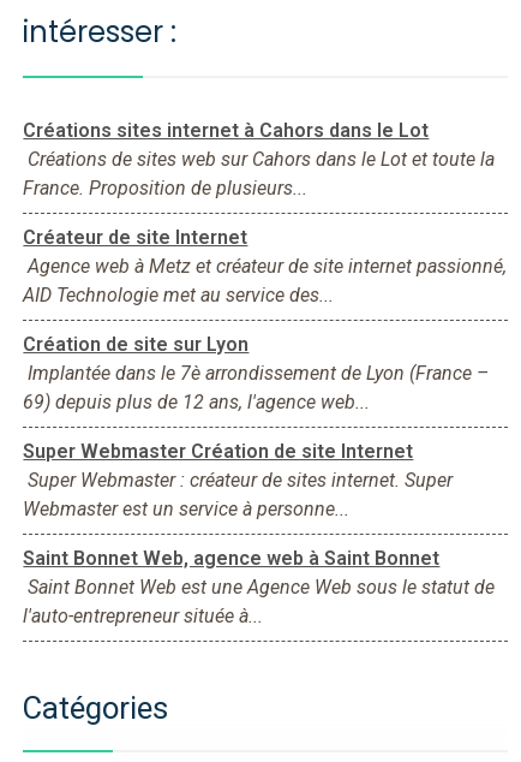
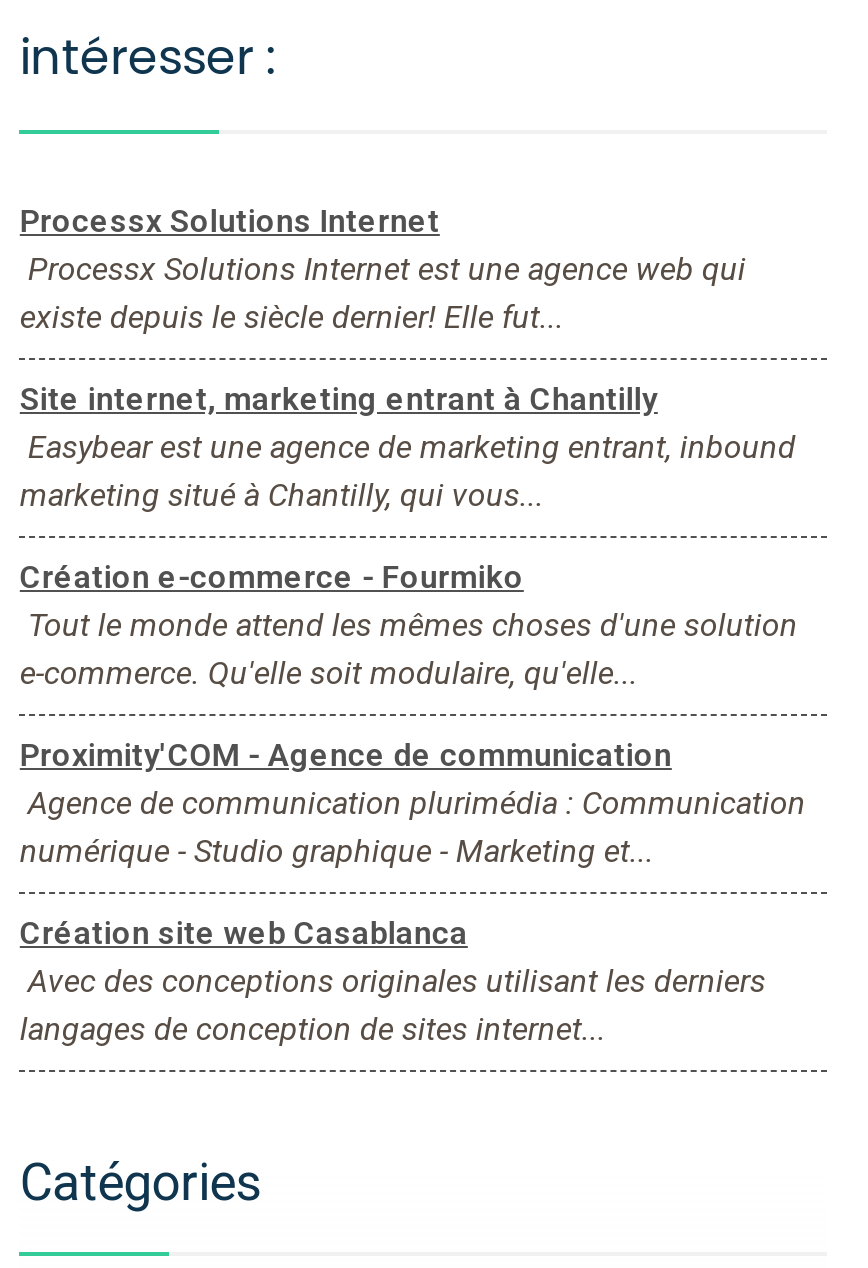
- Créations sites internet à Cahors dans le Lot
- Créations de sites web sur Cahors dans le Lot et toute la
- France. Proposition de plusieurs...
+ Processx Solutions Internet
+ Processx Solutions Internet est une agence web qui
+ existe depuis le siècle dernier! Elle fut...

- Créateur de site Internet
- Agence web à Metz et créateur de site internet passionné,
- AID Technologie met au service des...
+ Site internet, marketing entrant à Chantilly
+ Easybear est une agence de marketing entrant, inbound
+ marketing situé à Chantilly, qui vous...

- Création de site sur Lyon
- Implantée dans le 7è arrondissement de Lyon (France –
- 69) depuis plus de 12 ans, l'agence web...
+ Création e-commerce - Fourmiko
+ Tout le monde attend les mêmes choses d'une solution
+ e-commerce. Qu'elle soit modulaire, qu'elle...

- Super Webmaster Création de site Internet
- Super Webmaster : créateur de sites internet. Super
- Webmaster est un service à personne...
+ Proximity'COM - Agence de communication
+ Agence de communication plurimédia : Communication
+ numérique - Studio graphique - Marketing et...

- Saint Bonnet Web, agence web à Saint Bonnet
- Saint Bonnet Web est une Agence Web sous le statut de
- l'auto-entrepreneur située à...
+ Création site web Casablanca
+ Avec des conceptions originales utilisant les derniers
+ langages de conception de sites internet...
